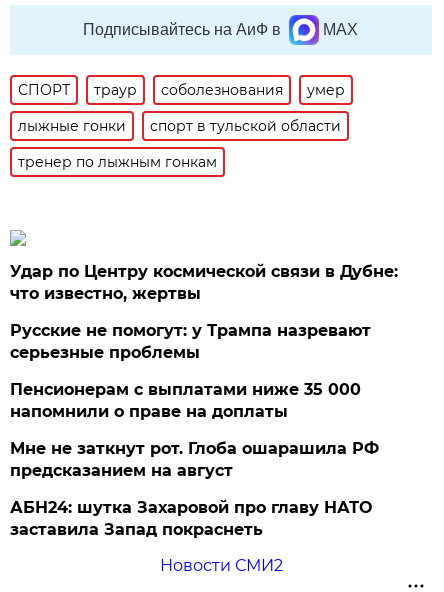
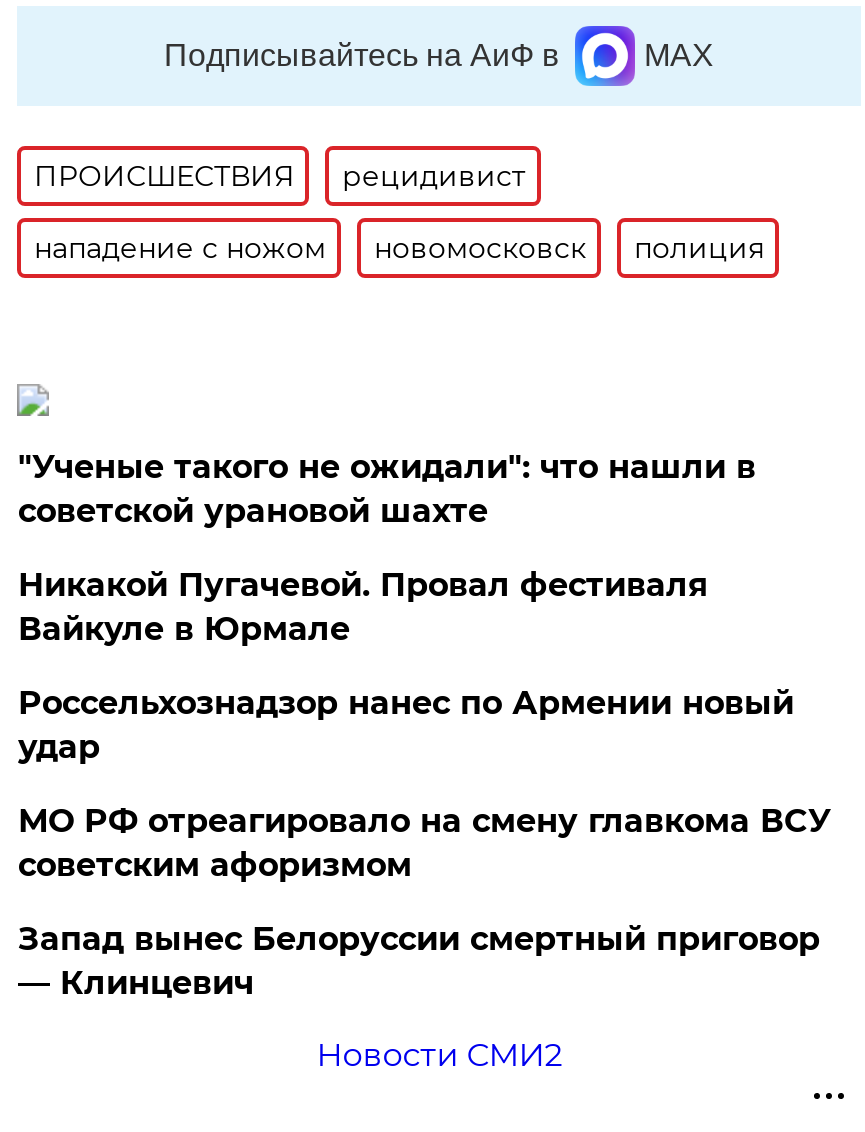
- СПОРТ
- траур
- соболезнования
- умер
- лыжные гонки
- спорт в тульской области
- тренер по лыжным гонкам
+ ПРОИСШЕСТВИЯ
+ рецидивист
+ нападение с ножом
+ новомосковск
+ полиция

- Удар по Центру космической связи в Дубне:
- что известно, жертвы
- Русские не помогут: у Трампа назревают
- серьезные проблемы
- Пенсионерам с выплатами ниже 35 000
- напомнили о праве на доплаты
- Мне не заткнут рот. Глоба ошарашила РФ
- предсказанием на август
- АБН24: шутка Захаровой про главу НАТО
- заставила Запад покраснеть
+ "Ученые такого не ожидали": что нашли в
+ советской урановой шахте
+ Никакой Пугачевой. Провал фестиваля
+ Вайкуле в Юрмале
+ Россельхознадзор нанес по Армении новый
+ удар
+ МО РФ отреагировало на смену главкома ВСУ
+ советским афоризмом
+ Запад вынес Белоруссии смертный приговор
+ — Клинцевич
